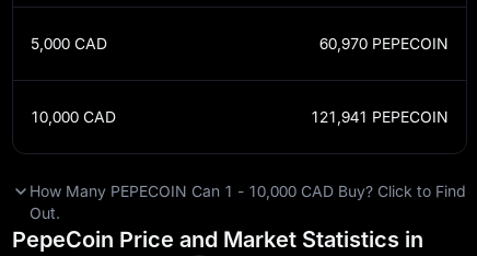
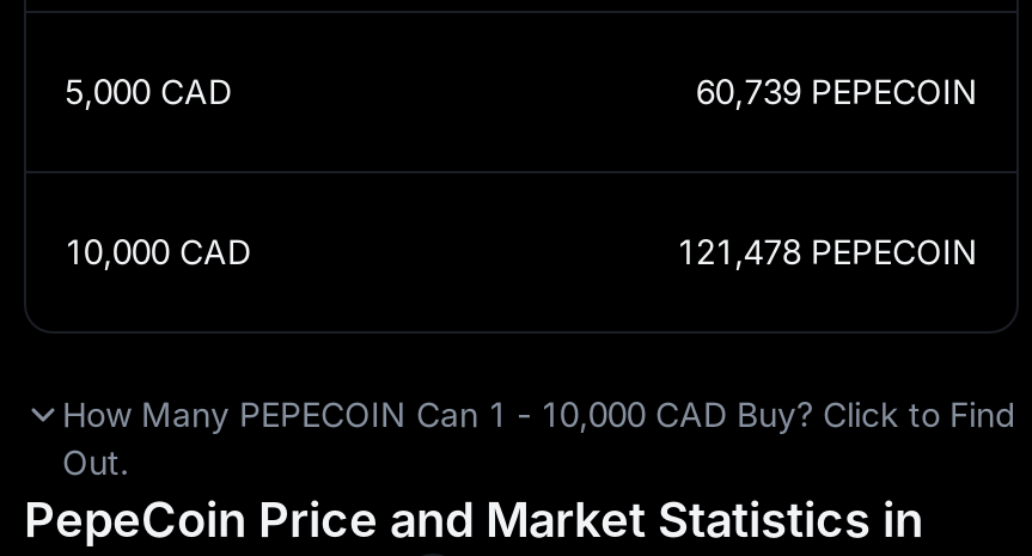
- 60,970 PEPECOIN
+ 60,739 PEPECOIN

- 121,941 PEPECOIN
+ 121,478 PEPECOIN
